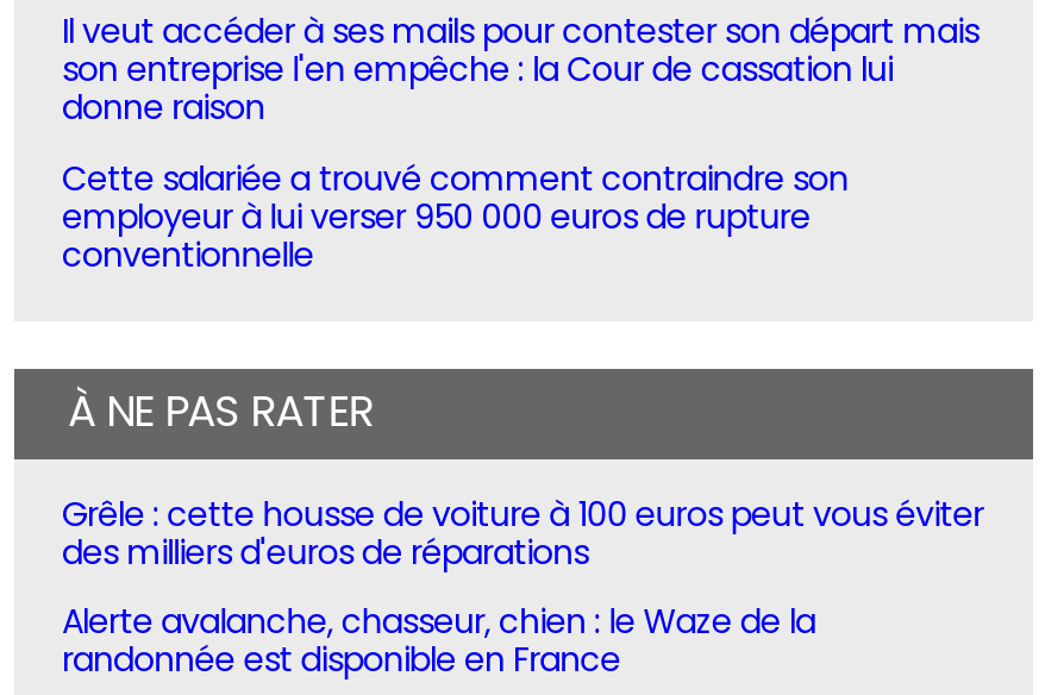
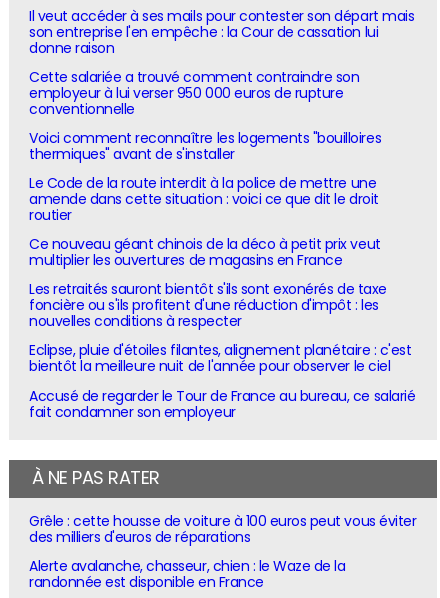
+ Voici comment reconnaître les logements "bouilloires
+ thermiques" avant de s'installer
+ Le Code de la route interdit à la police de mettre une
+ amende dans cette situation : voici ce que dit le droit
+ routier
+ Ce nouveau géant chinois de la déco à petit prix veut
+ multiplier les ouvertures de magasins en France
+ Les retraités sauront bientôt s'ils sont exonérés de taxe
+ foncière ou s'ils profitent d'une réduction d'impôt : les
+ nouvelles conditions à respecter
+ Eclipse, pluie d'étoiles filantes, alignement planétaire : c'est
+ bientôt la meilleure nuit de l'année pour observer le ciel
+ Accusé de regarder le Tour de France au bureau, ce salarié
+ fait condamner son employeur
